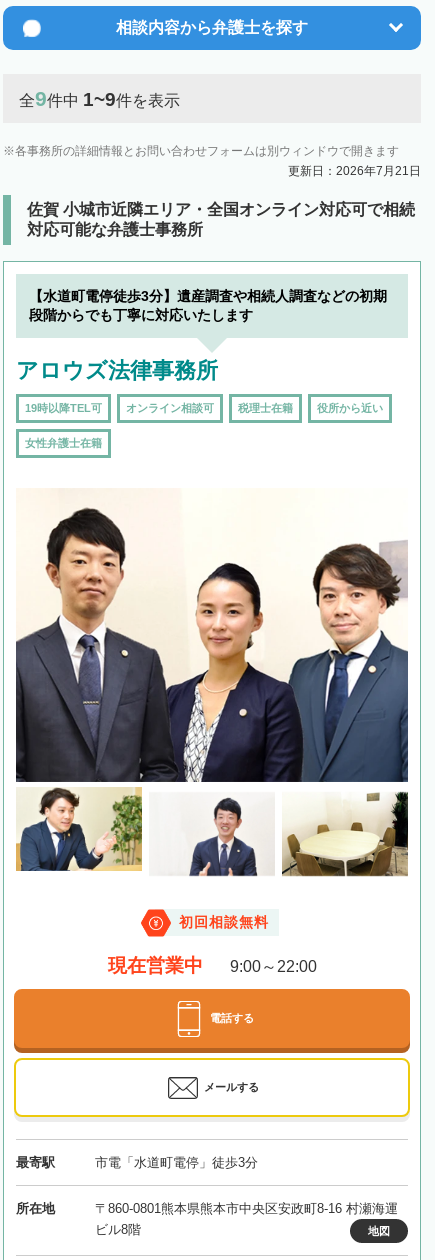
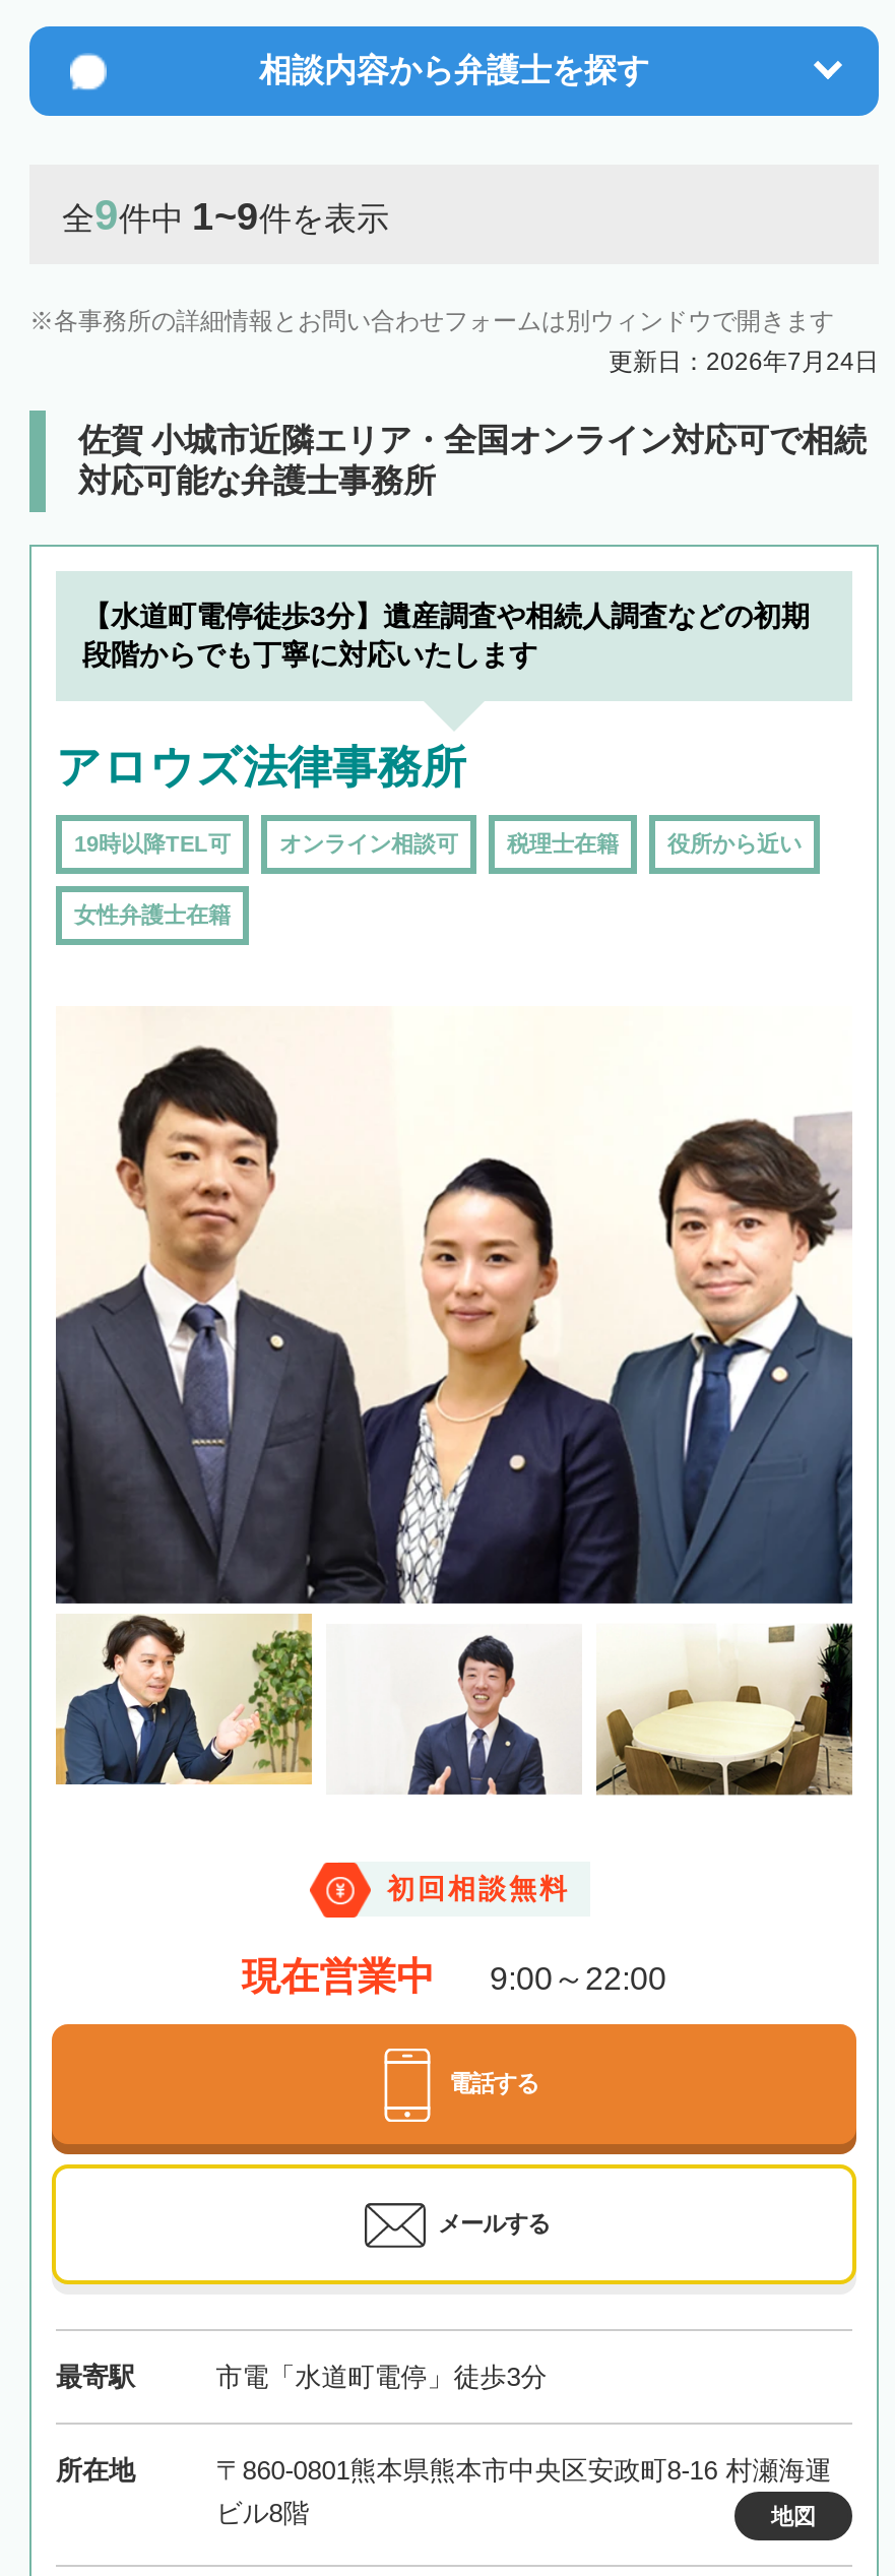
- 更新日：2026年7月21日
+ 更新日：2026年7月24日
